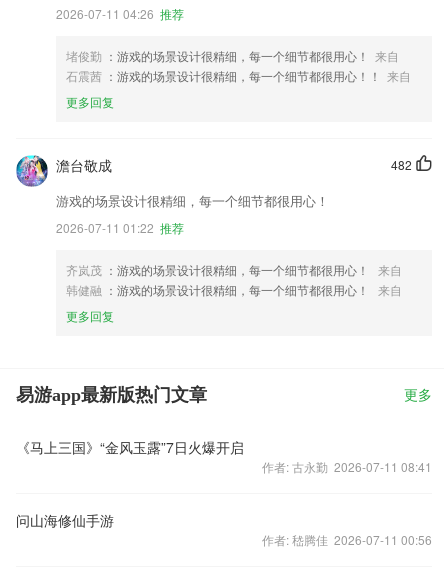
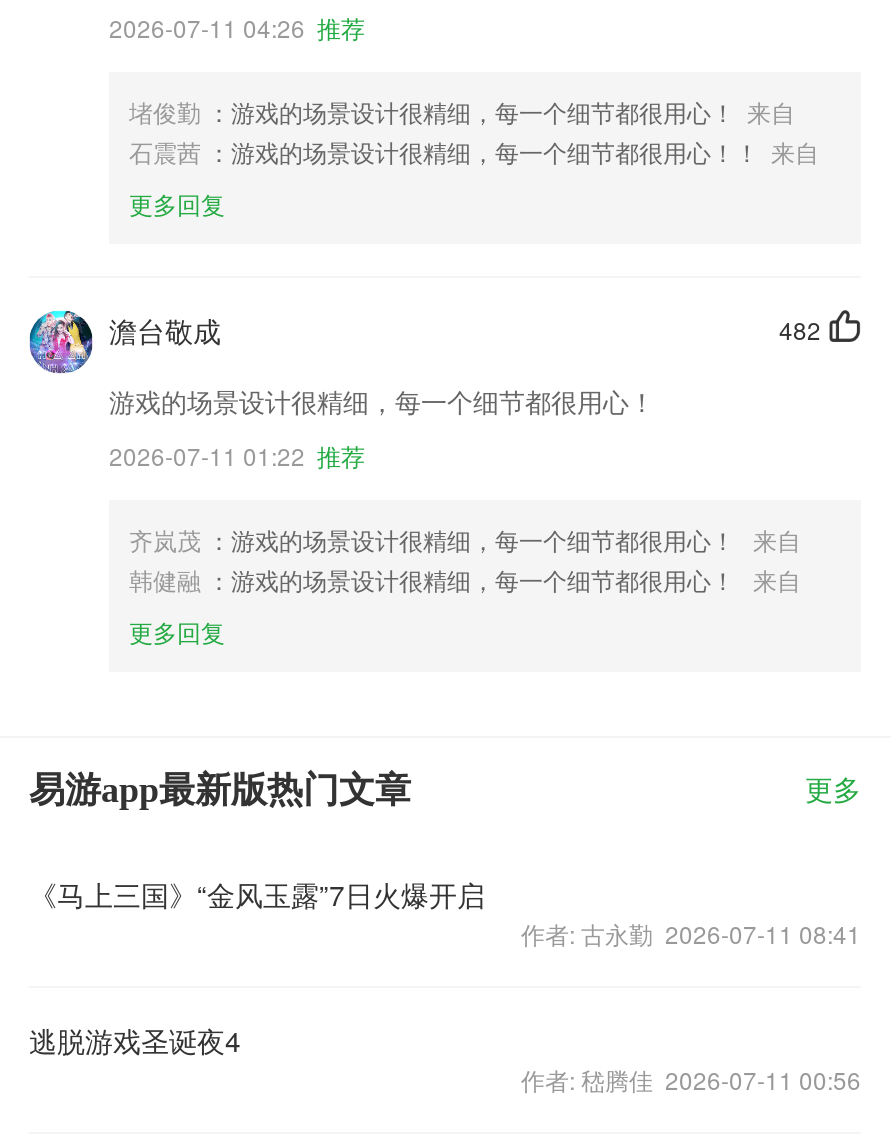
- 问山海修仙手游
+ 逃脱游戏圣诞夜4
